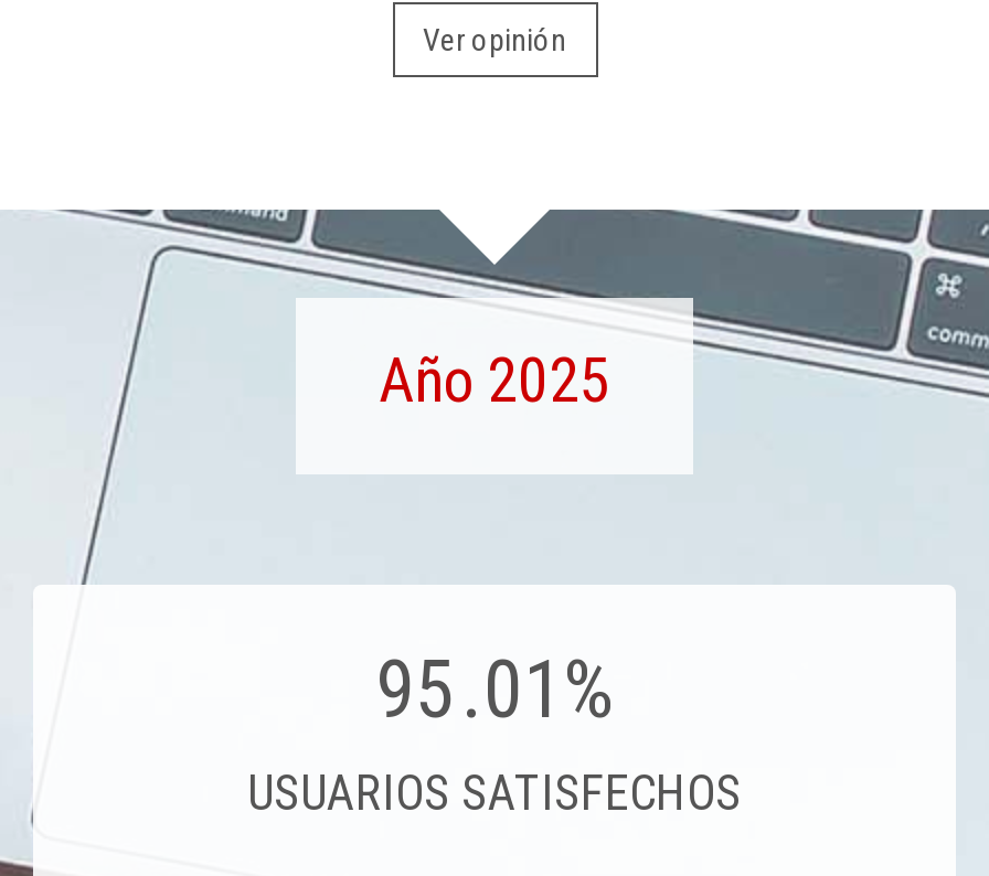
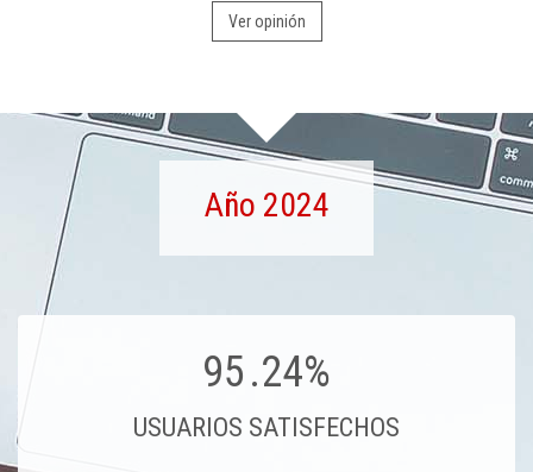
- Año 2025
+ Año 2024

- 95 .01%
+ 95 .24%
